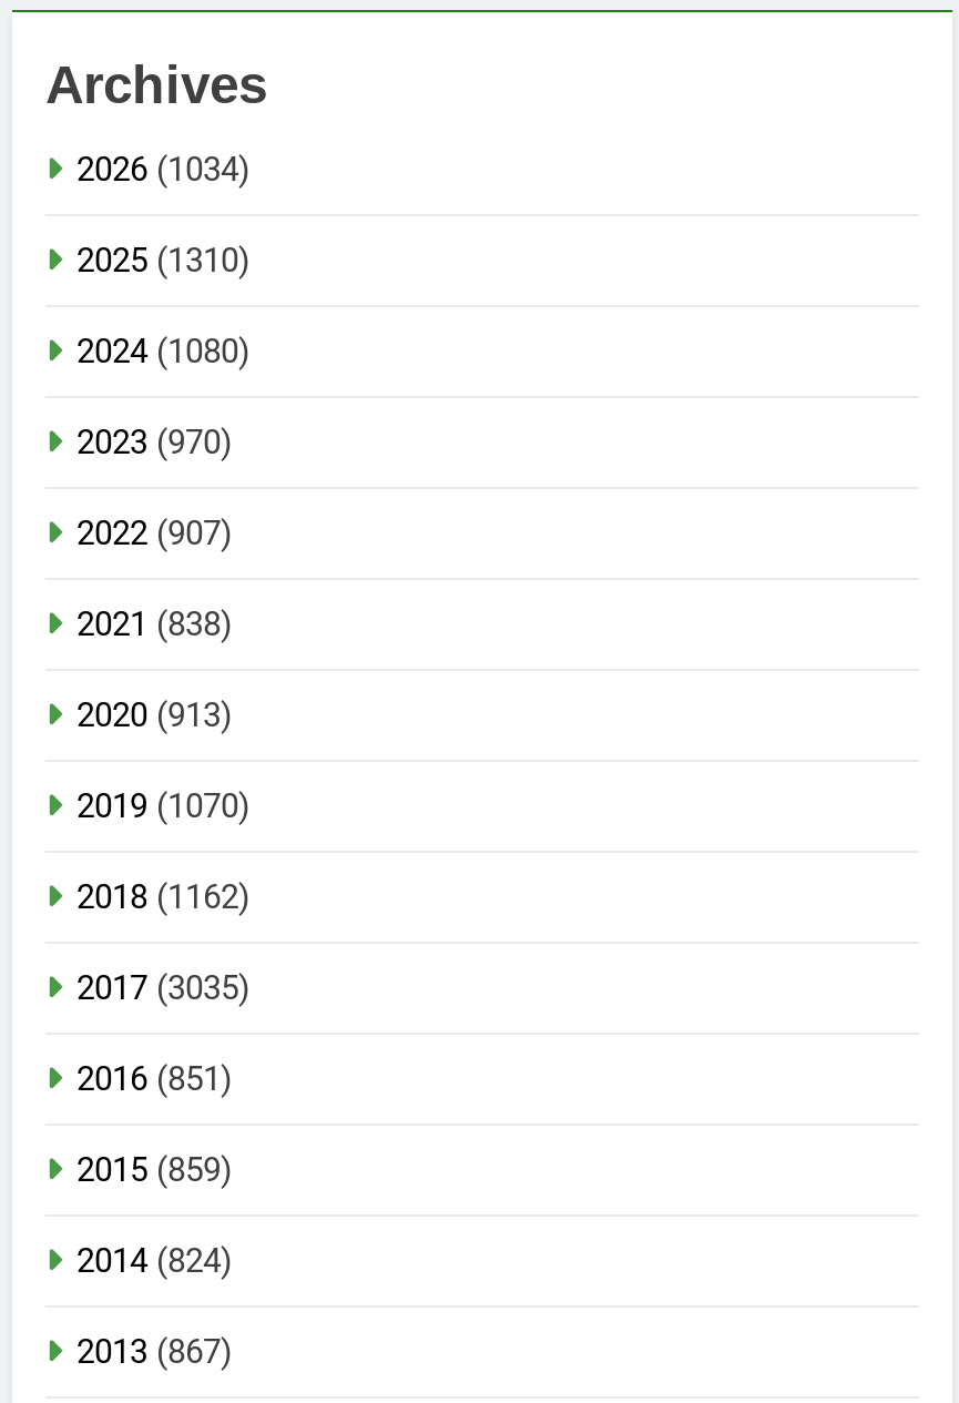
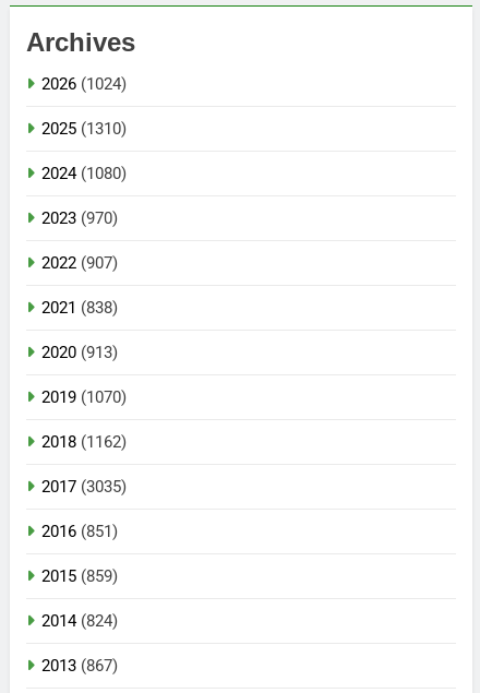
- 2026 (1034)
+ 2026 (1024)
